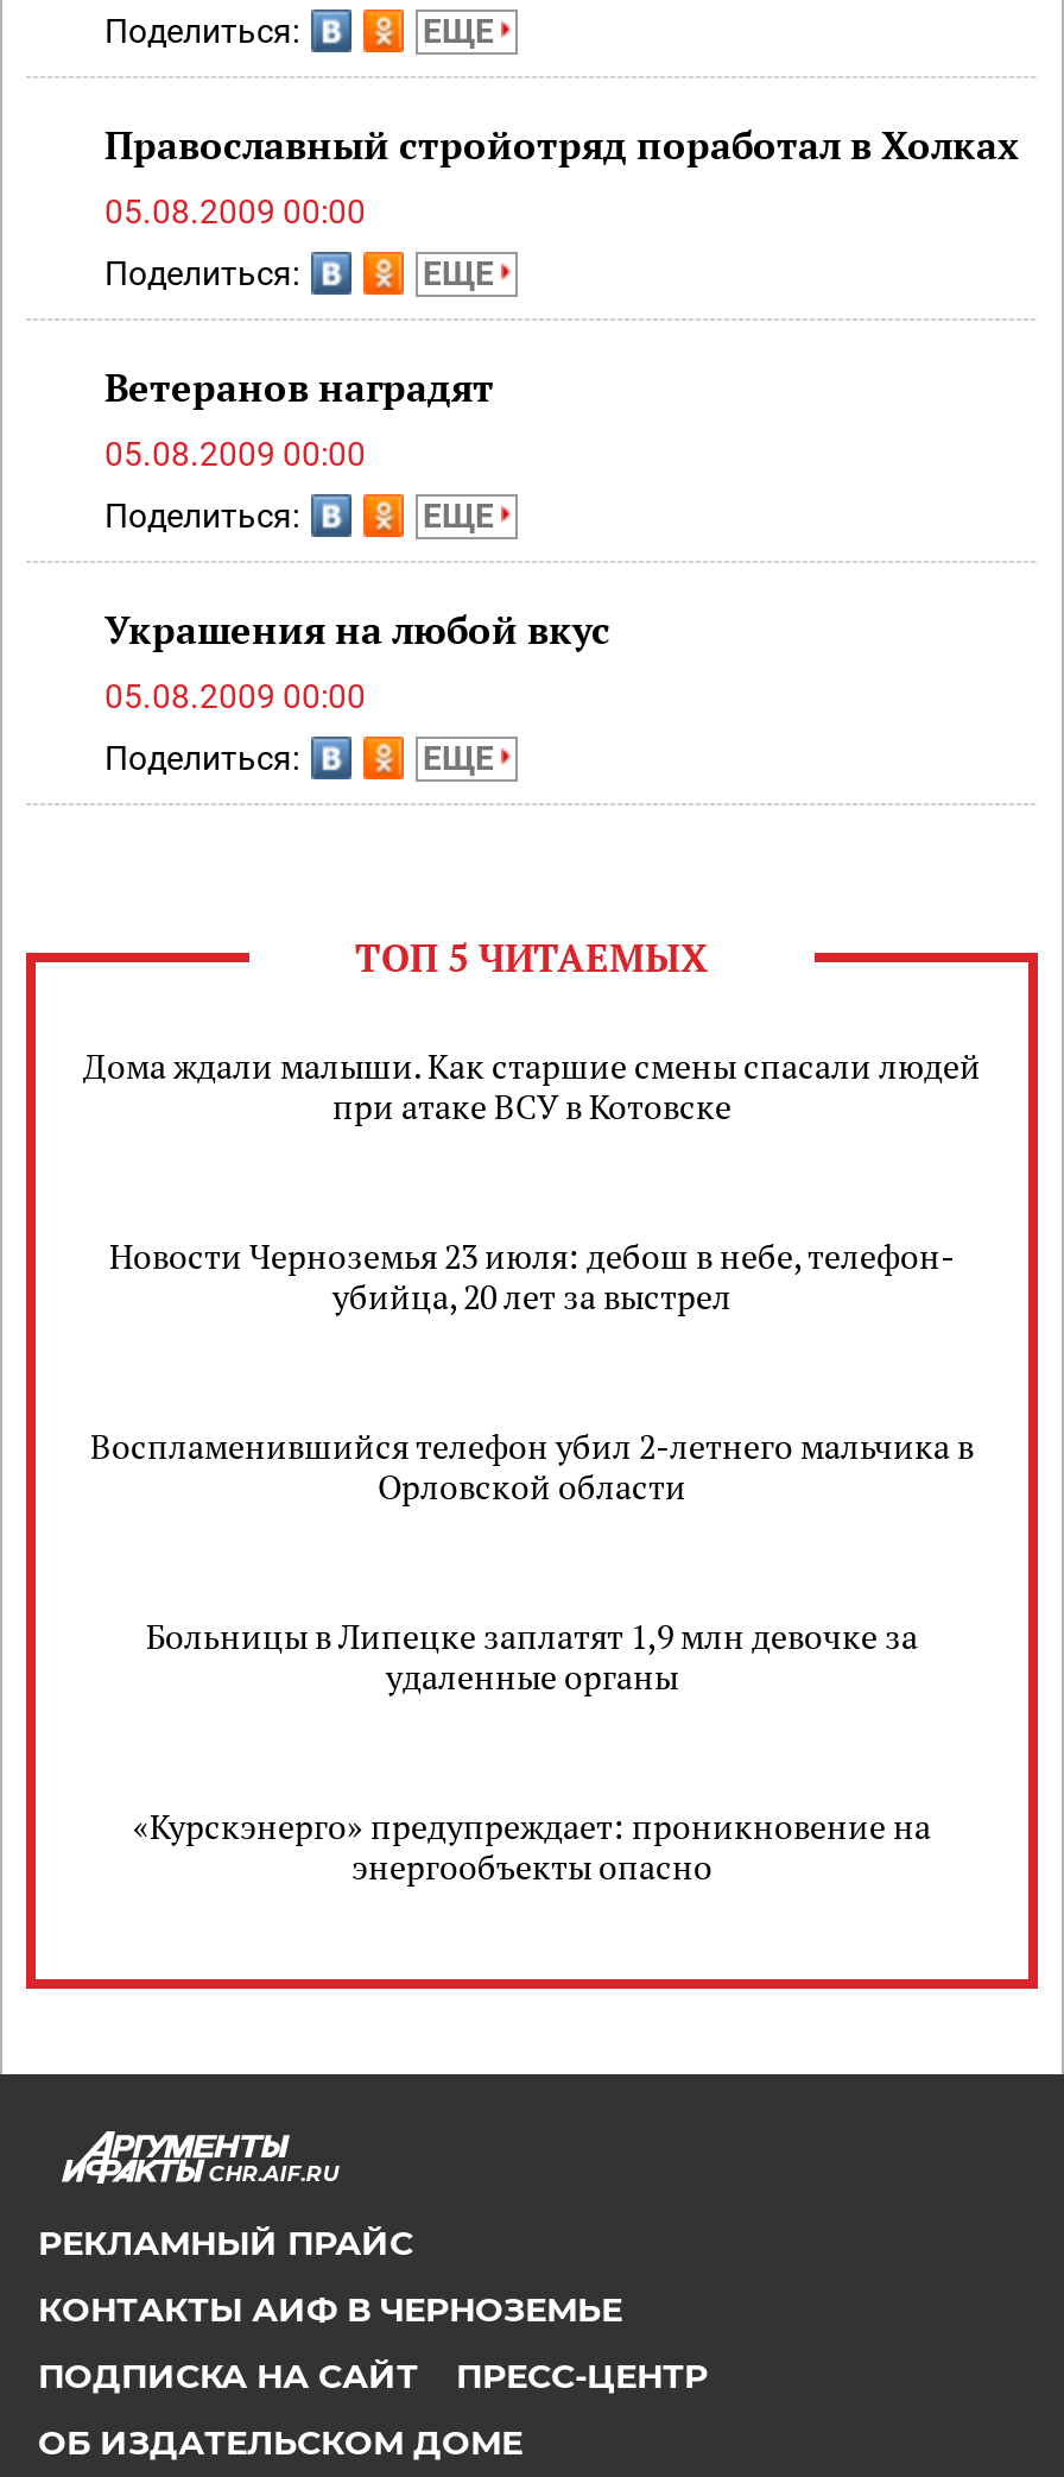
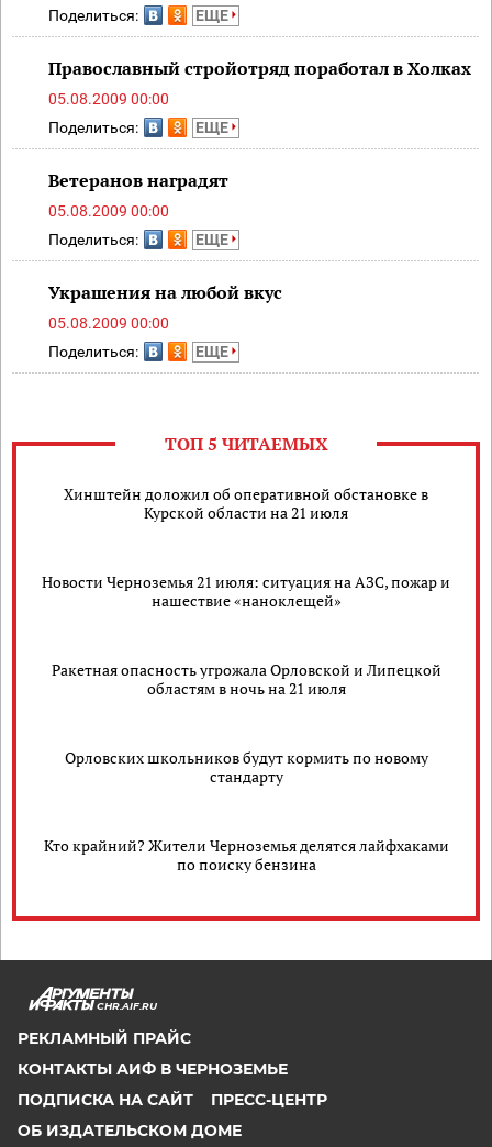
- Дома ждали малыши. Как старшие смены спасали людей
- при атаке ВСУ в Котовске
+ Хинштейн доложил об оперативной обстановке в
+ Курской области на 21 июля

- Новости Черноземья 23 июля: дебош в небе, телефон-
- убийца, 20 лет за выстрел
+ Новости Черноземья 21 июля: ситуация на АЗС, пожар и
+ нашествие «наноклещей»

- Воспламенившийся телефон убил 2-летнего мальчика в
- Орловской области
+ Ракетная опасность угрожала Орловской и Липецкой
+ областям в ночь на 21 июля

- Больницы в Липецке заплатят 1,9 млн девочке за
- удаленные органы
+ Орловских школьников будут кормить по новому
+ стандарту

- «Курскэнерго» предупреждает: проникновение на
- энергообъекты опасно
+ Кто крайний? Жители Черноземья делятся лайфхаками
+ по поиску бензина
